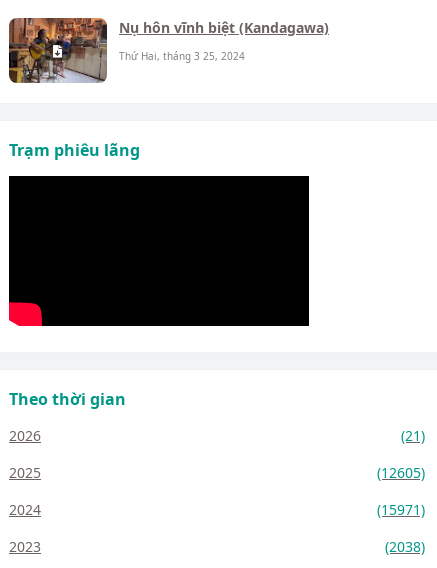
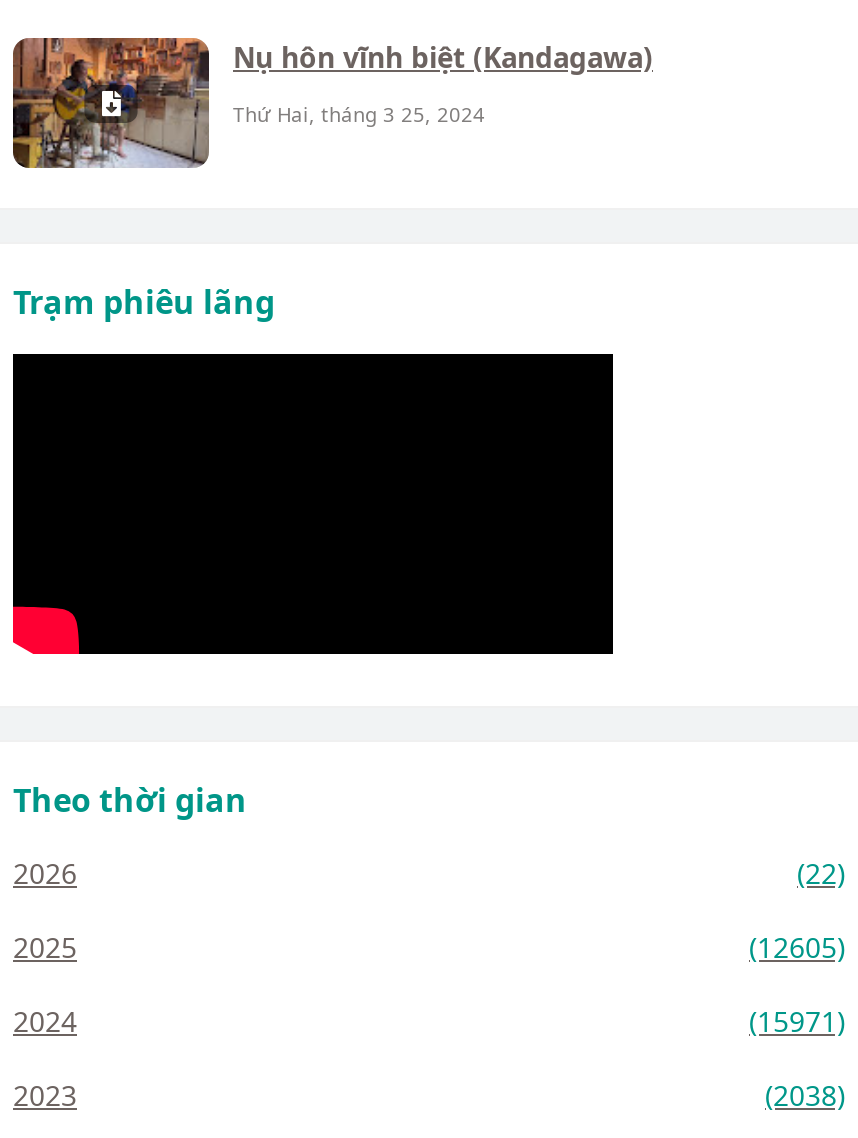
- (21)
+ (22)
